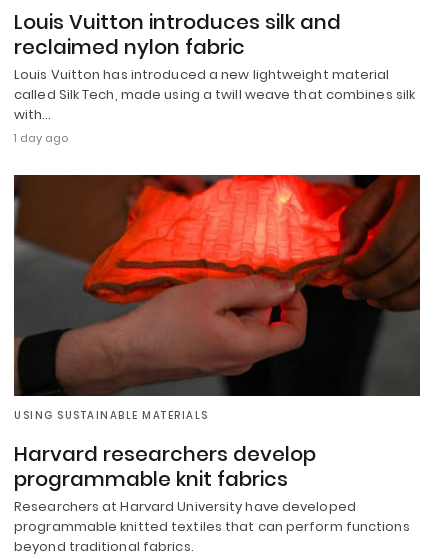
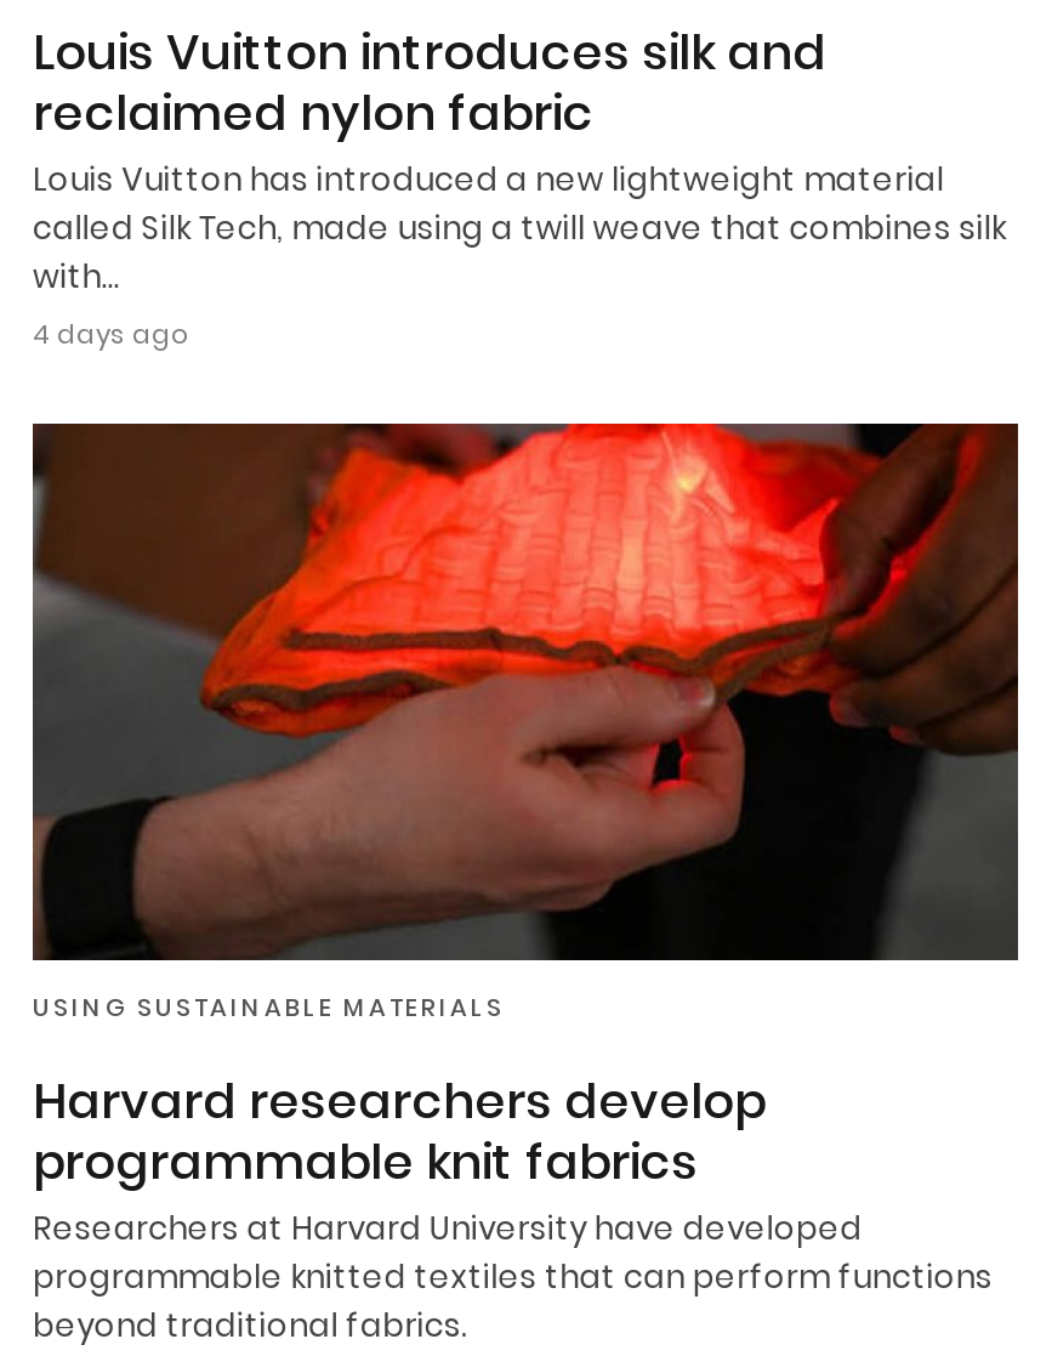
- 1 day ago
+ 4 days ago
